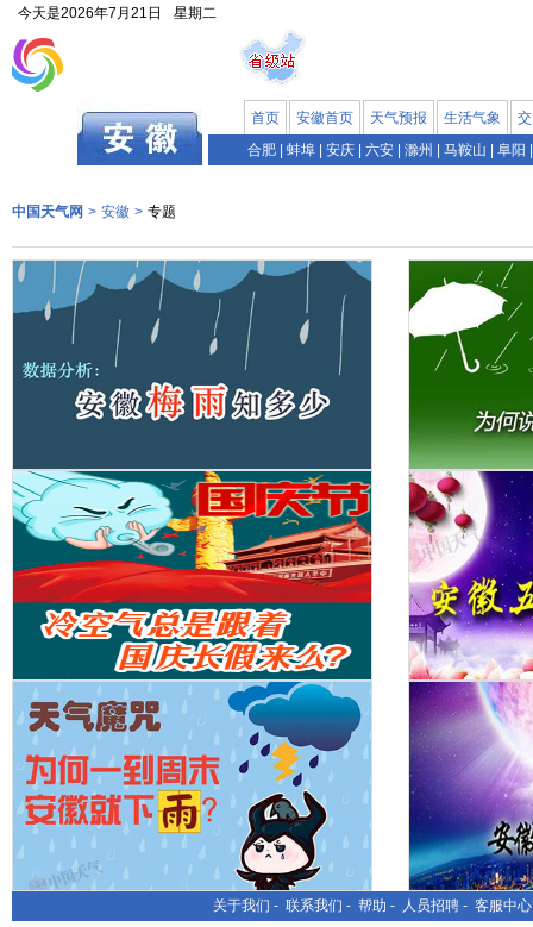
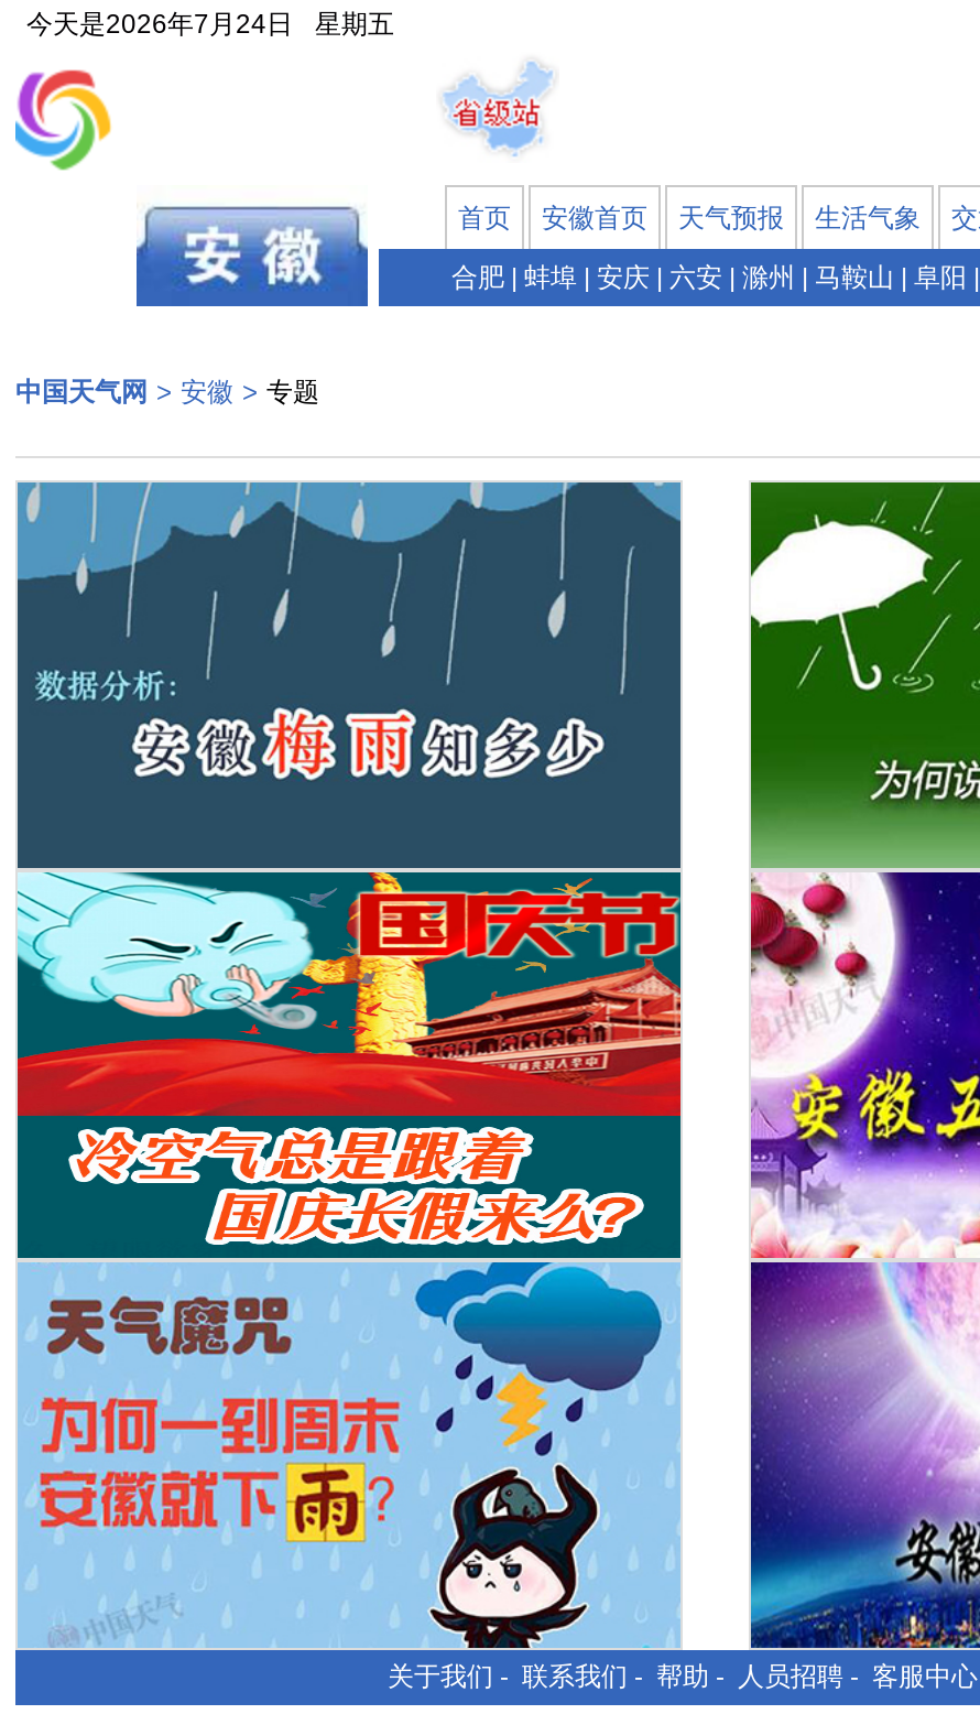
- 今天是2026年7月21日
+ 今天是2026年7月24日

- 星期二
+ 星期五
